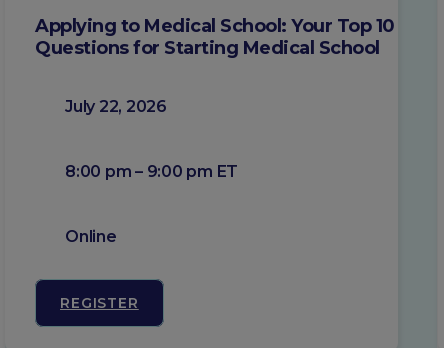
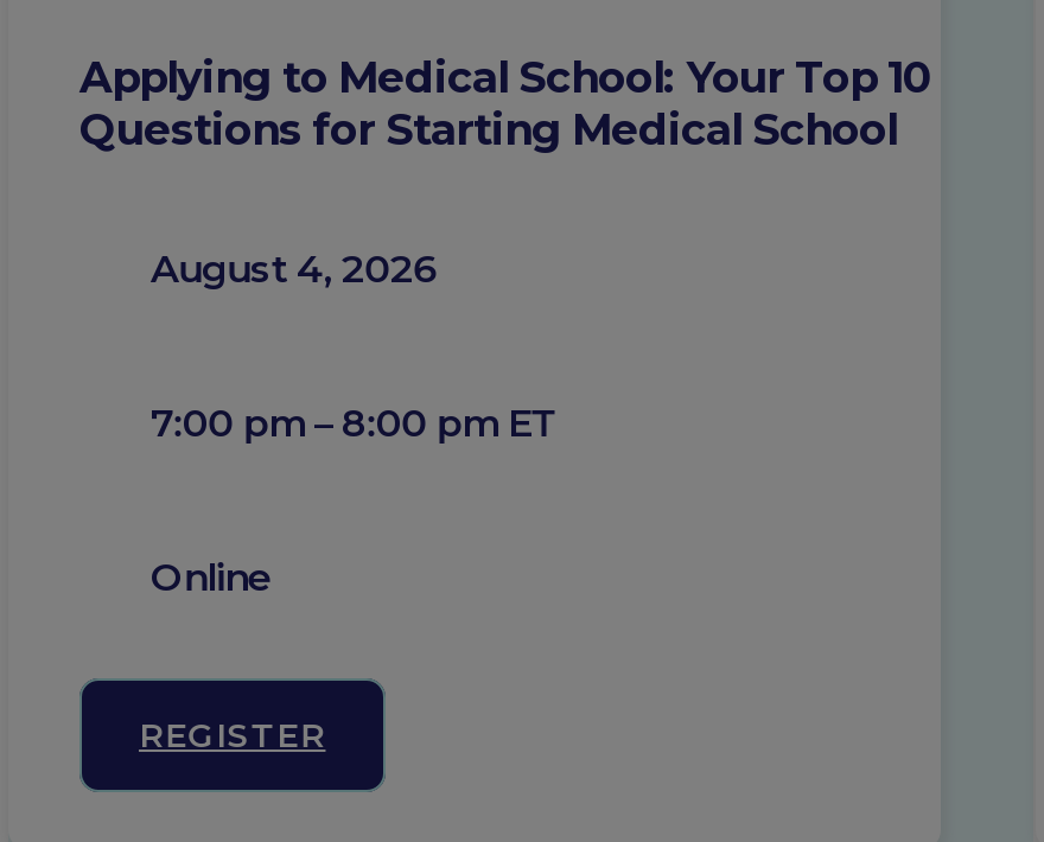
- July 22, 2026
+ August 4, 2026

- 8:00 pm – 9:00 pm ET
+ 7:00 pm – 8:00 pm ET
